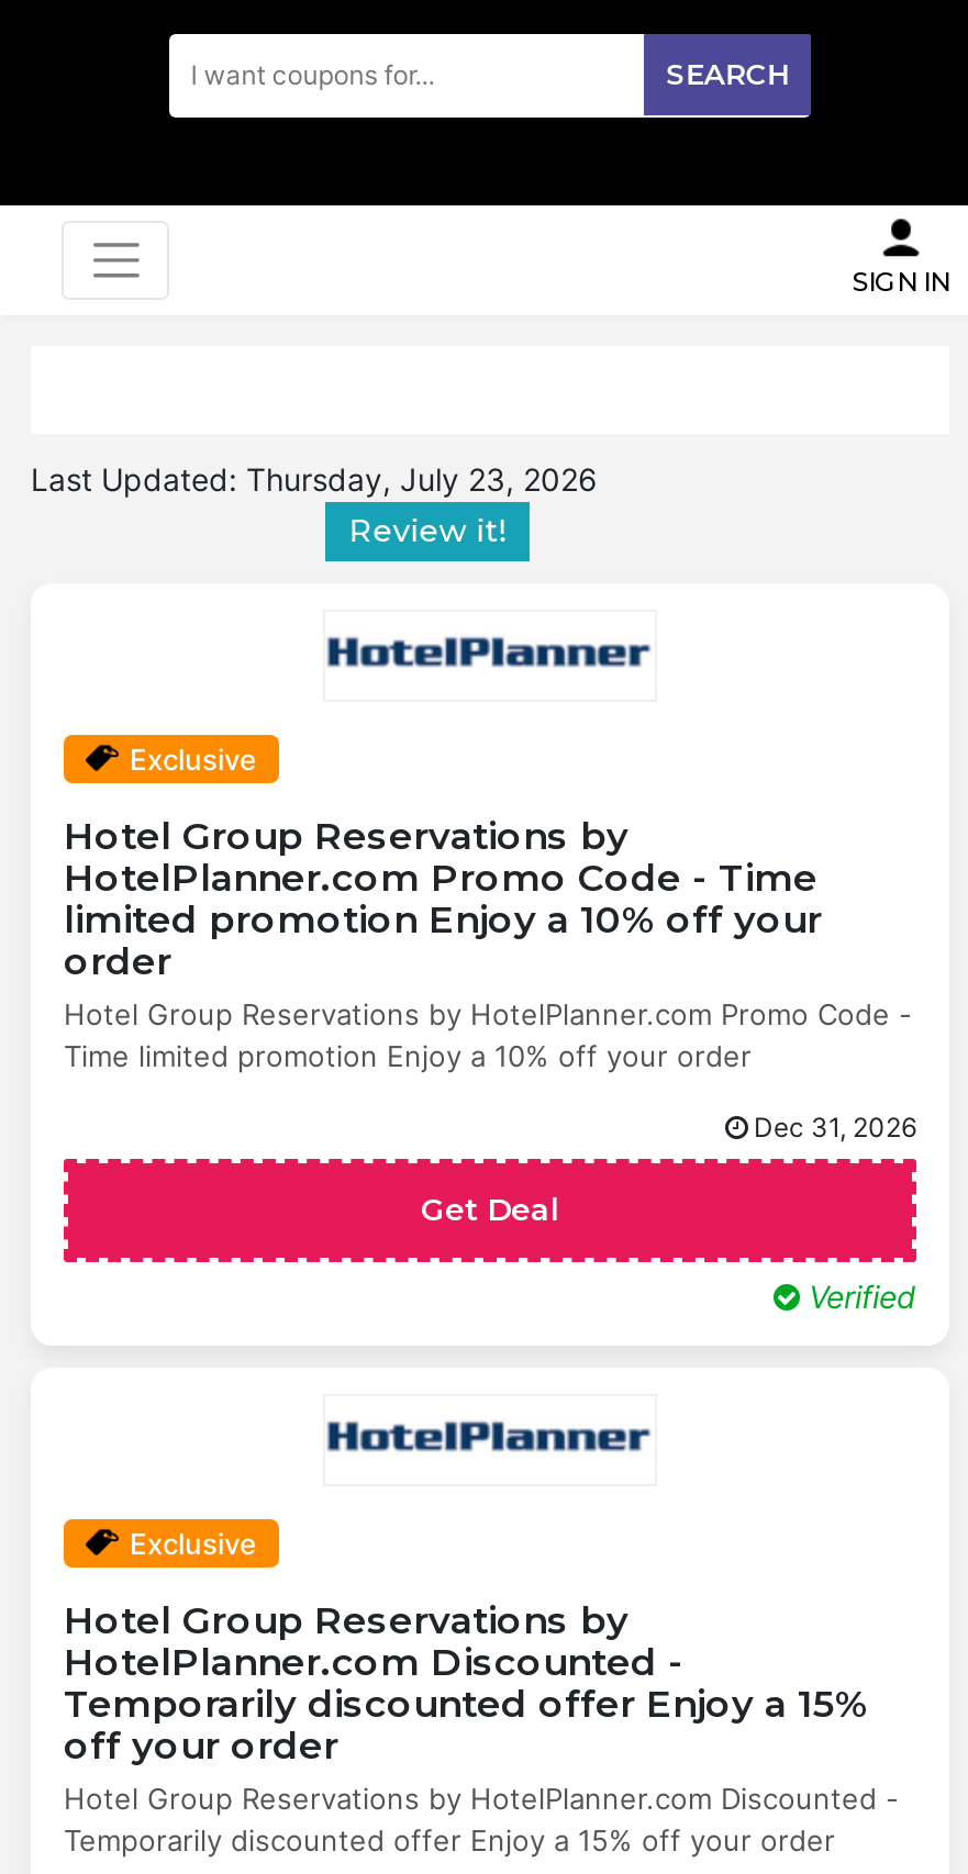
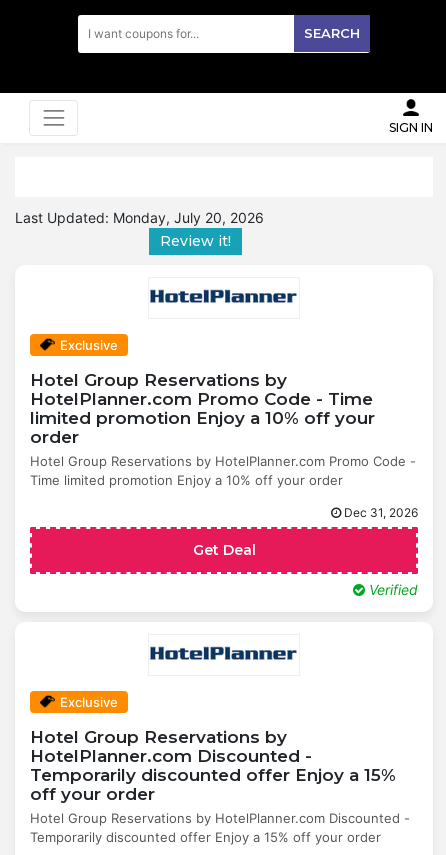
- Last Updated: Thursday, July 23, 2026
+ Last Updated: Monday, July 20, 2026
